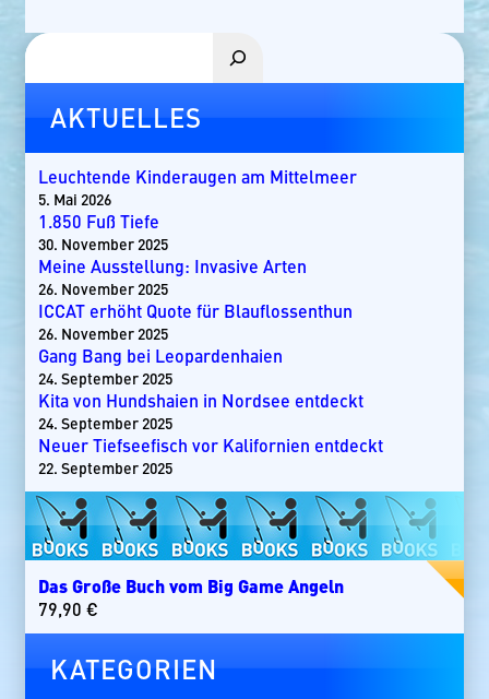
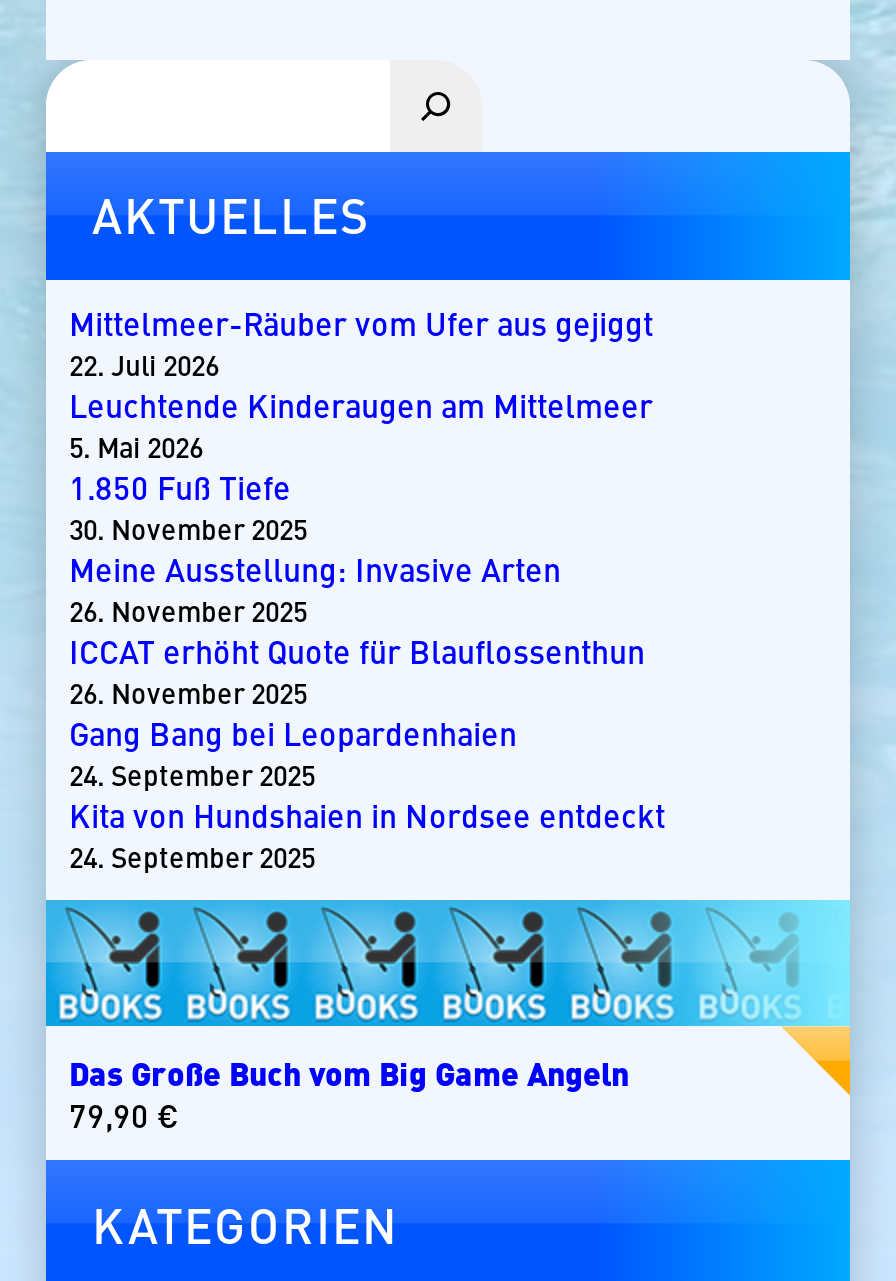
+ Mittelmeer-Räuber vom Ufer aus gejiggt
+ 22. Juli 2026

moved down: Leuchtende Kinderaugen am Mittelmeer | 5. Mai 2026 | 1.850 Fuß Tiefe | ... | Kita von Hundshaien in Nordsee entdeckt | 24. September 2025

- Neuer Tiefseefisch vor Kalifornien entdeckt
- 22. September 2025
